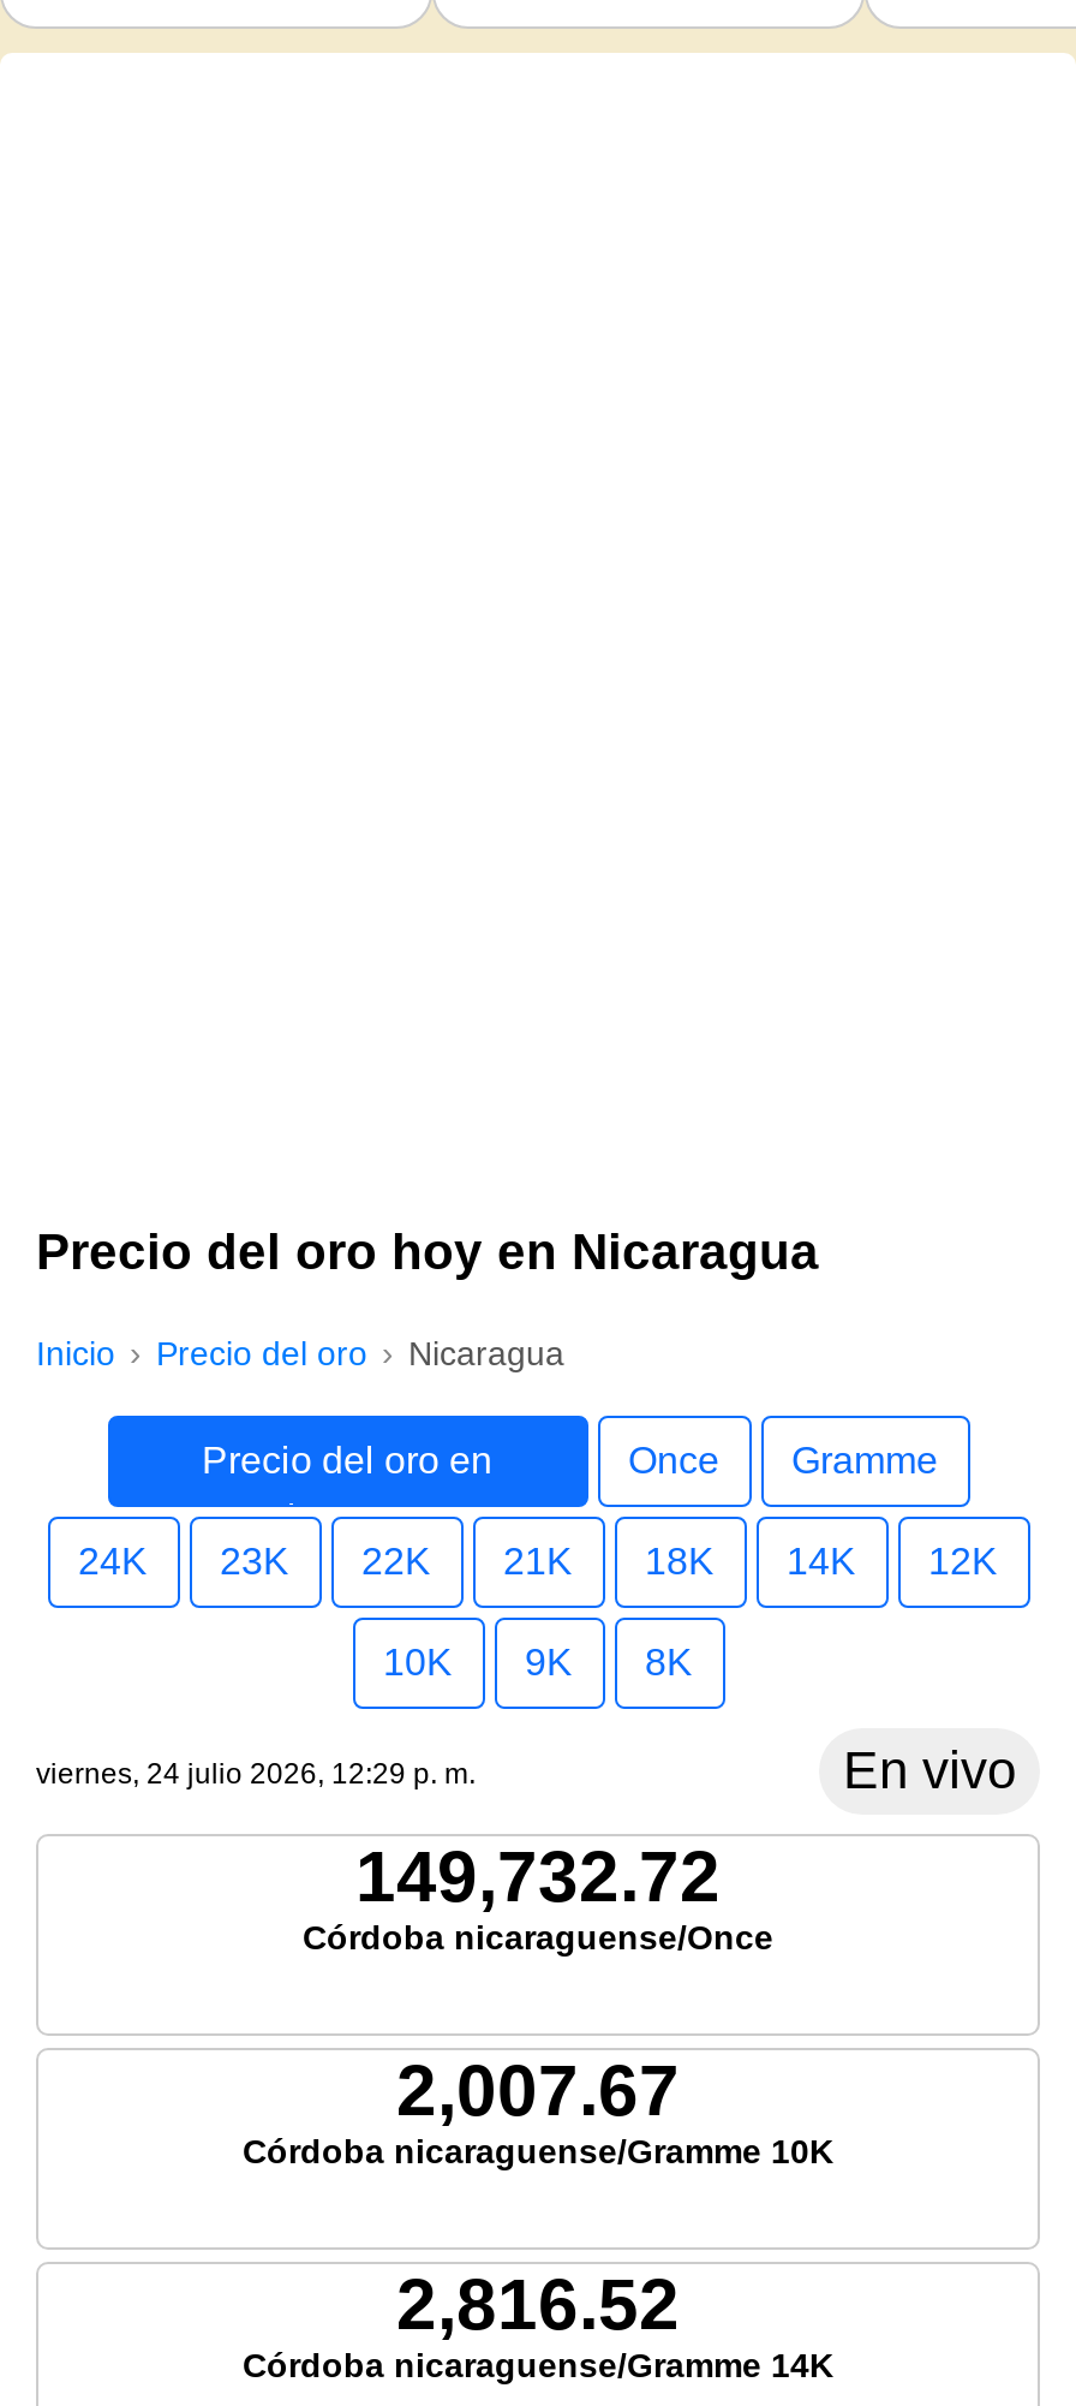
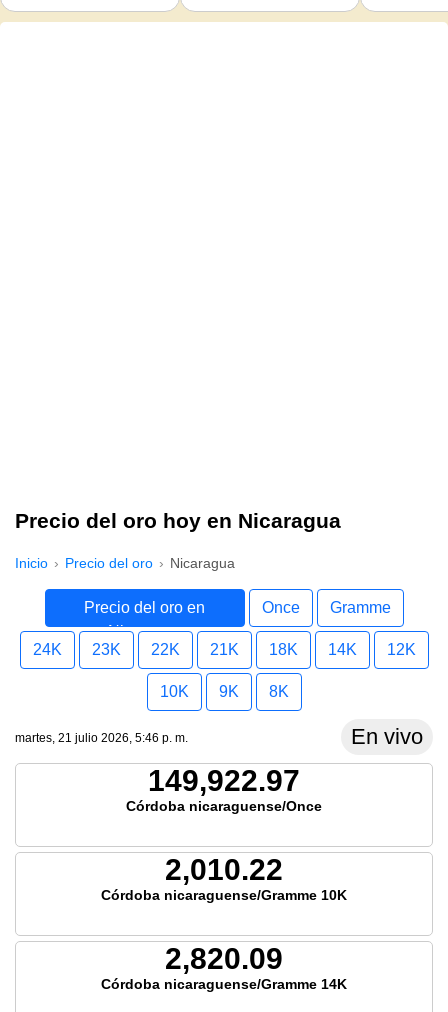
- viernes, 24 julio 2026, 12:29 p. m.
+ martes, 21 julio 2026, 5:46 p. m.

- 149,732.72
+ 149,922.97

- 2,007.67
+ 2,010.22

- 2,816.52
+ 2,820.09
